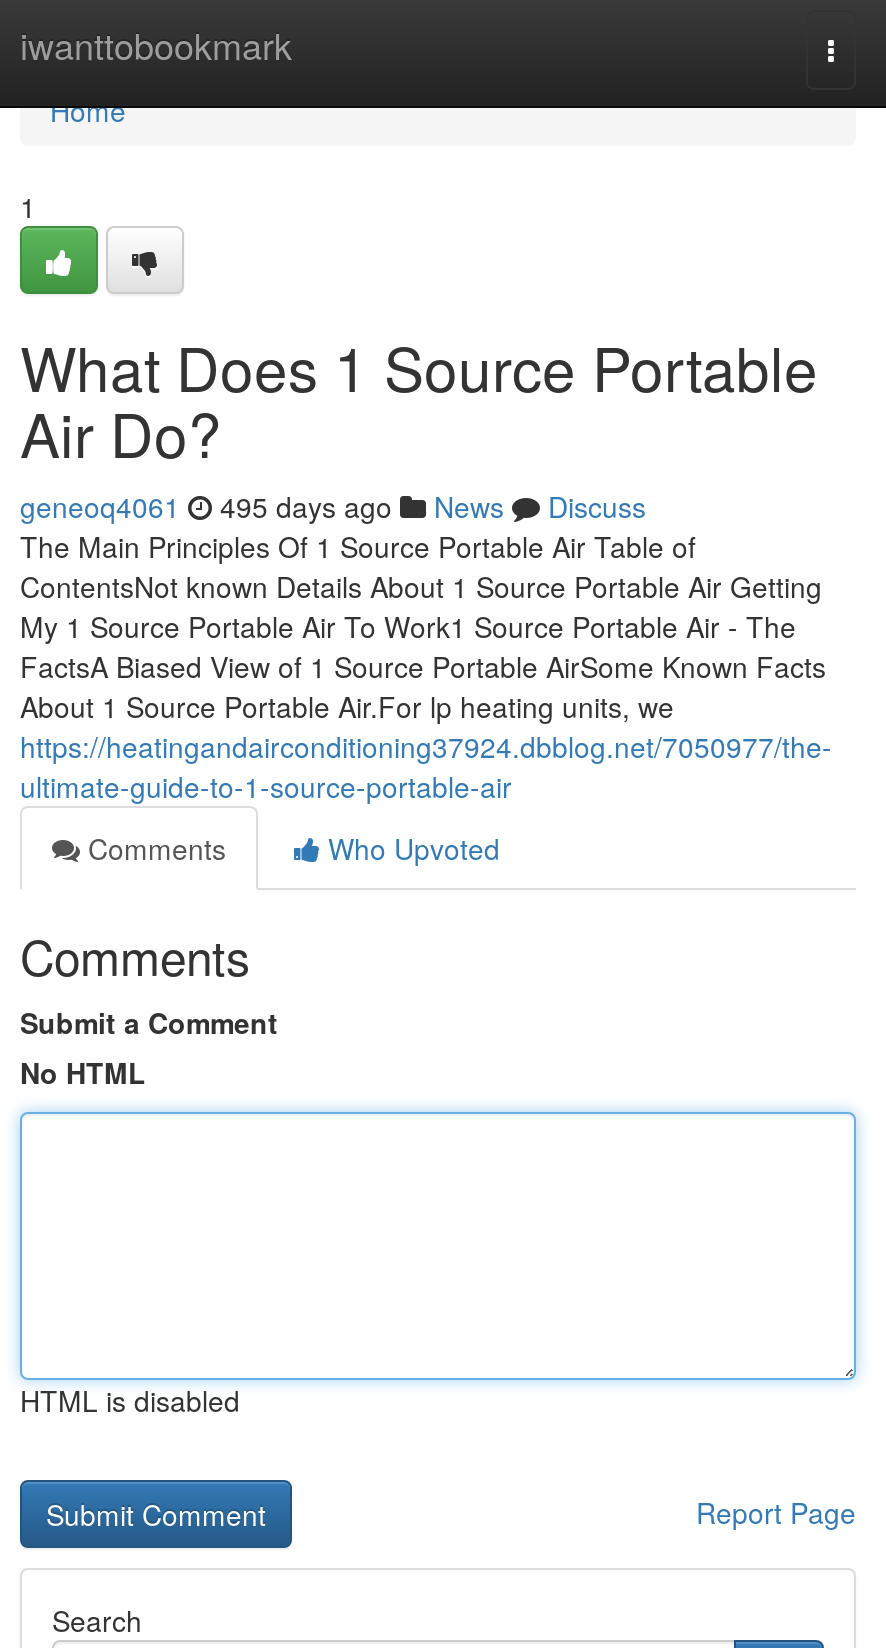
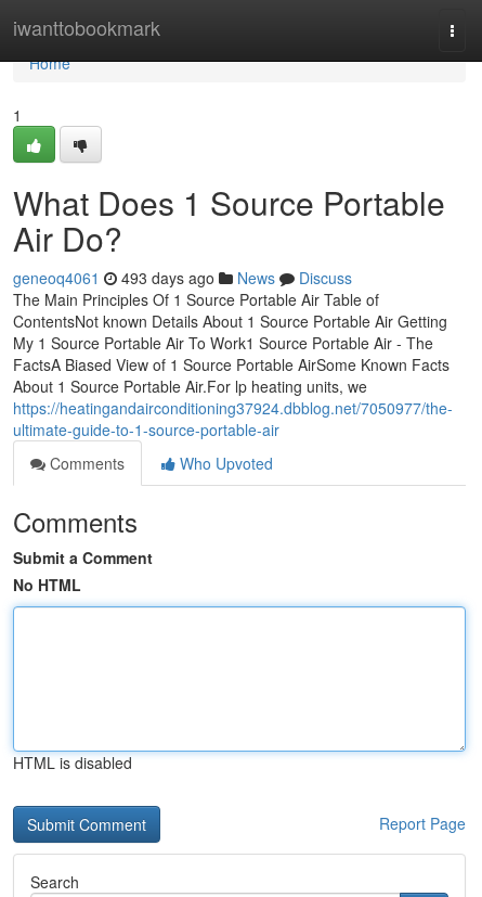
- geneoq4061 495 days ago News Discuss
+ geneoq4061 493 days ago News Discuss
